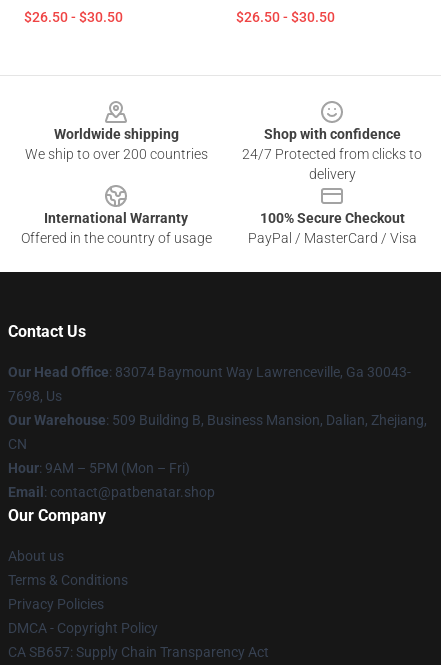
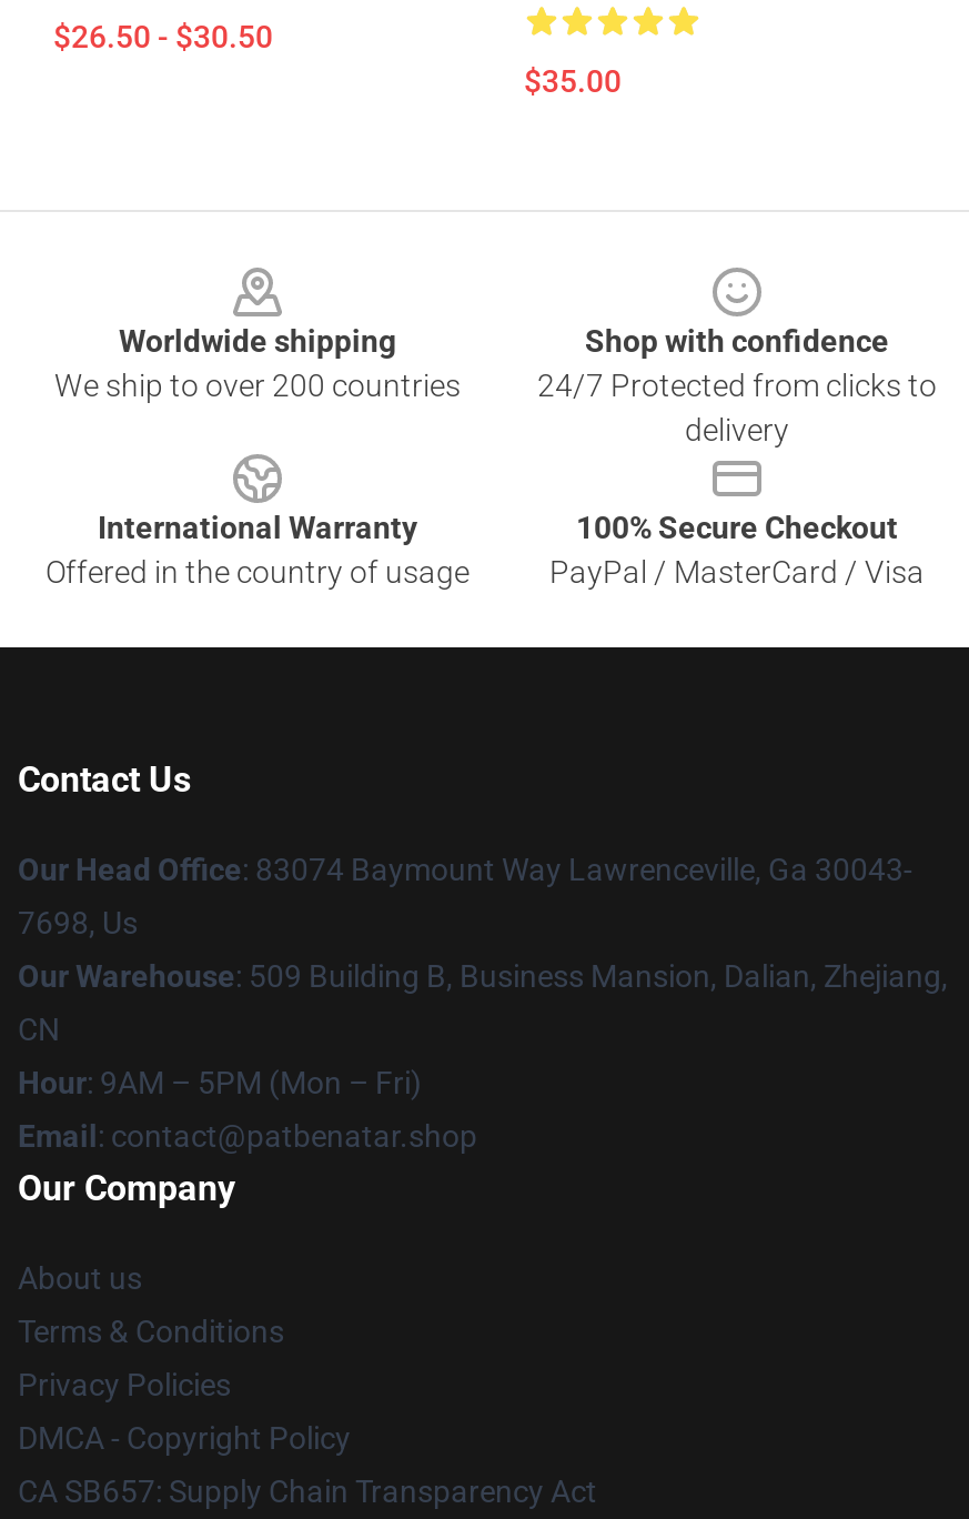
- $26.50 - $30.50
+ $35.00
